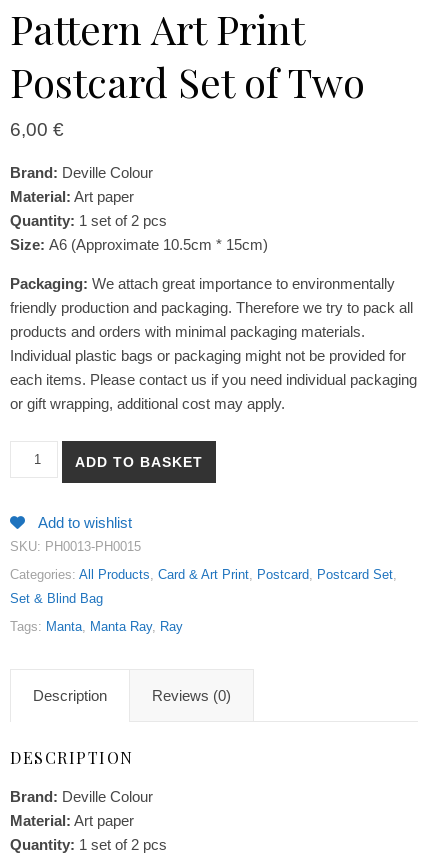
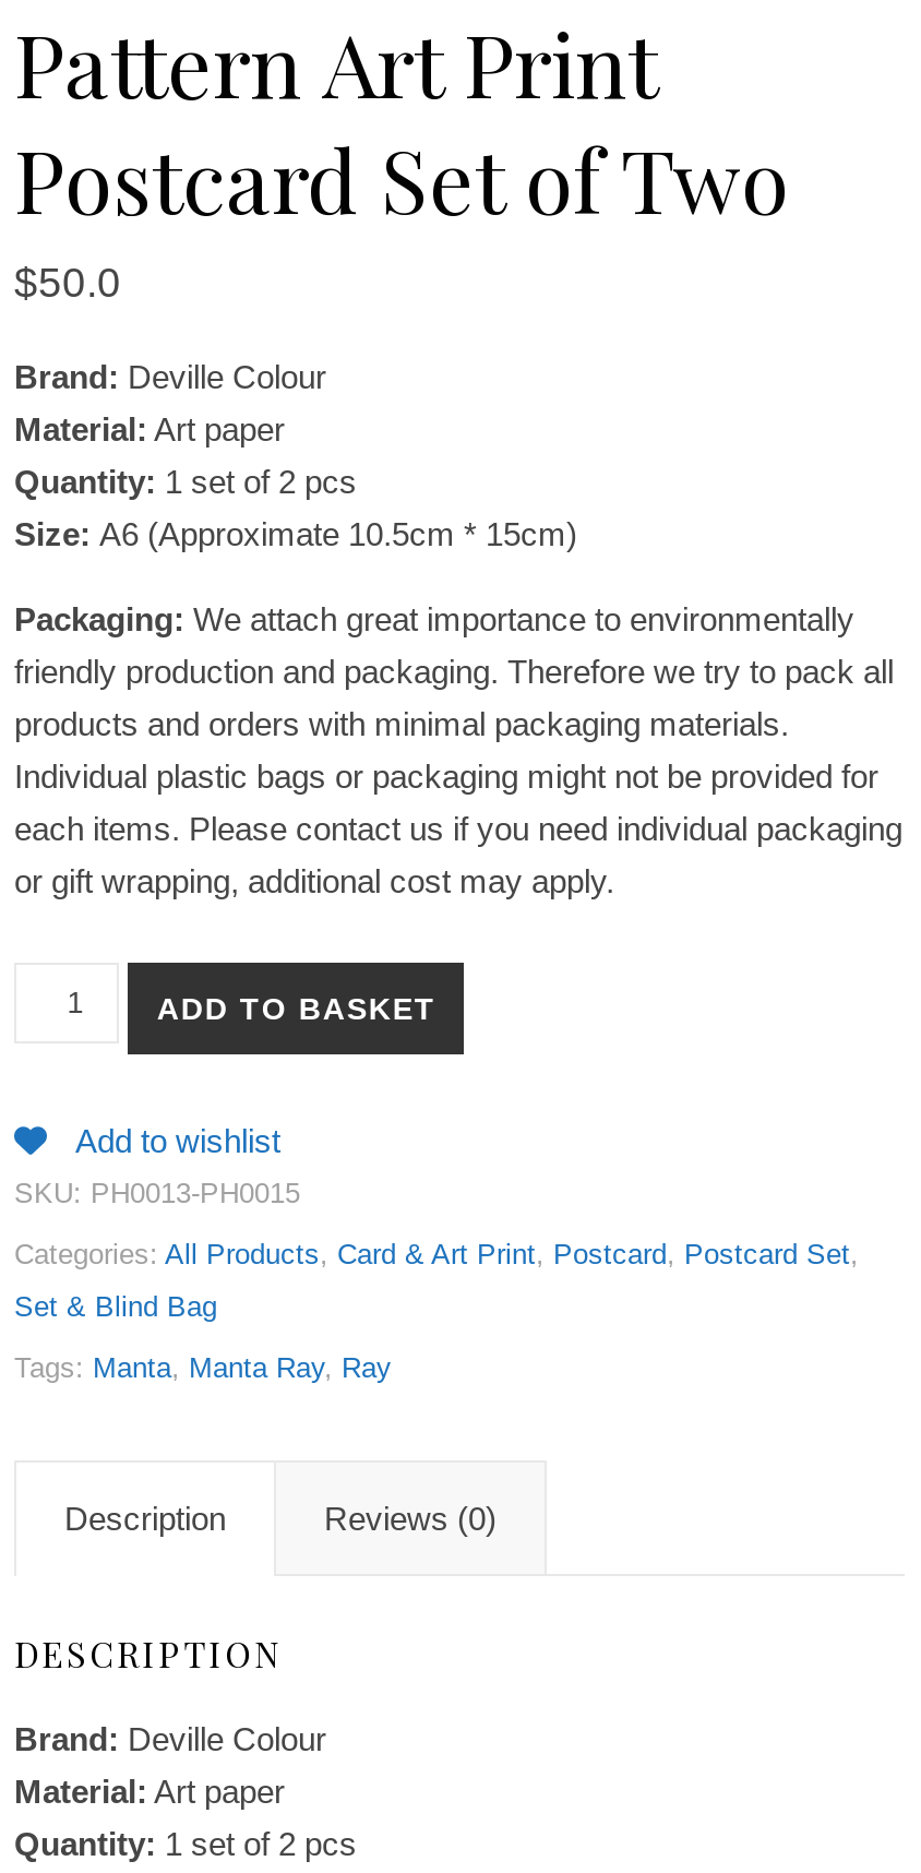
- 6,00 €
+ $50.0
